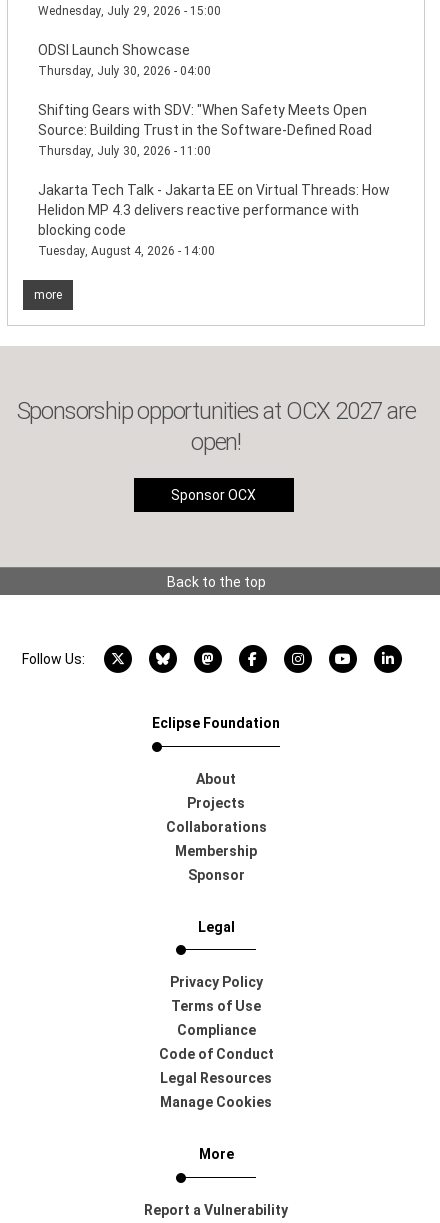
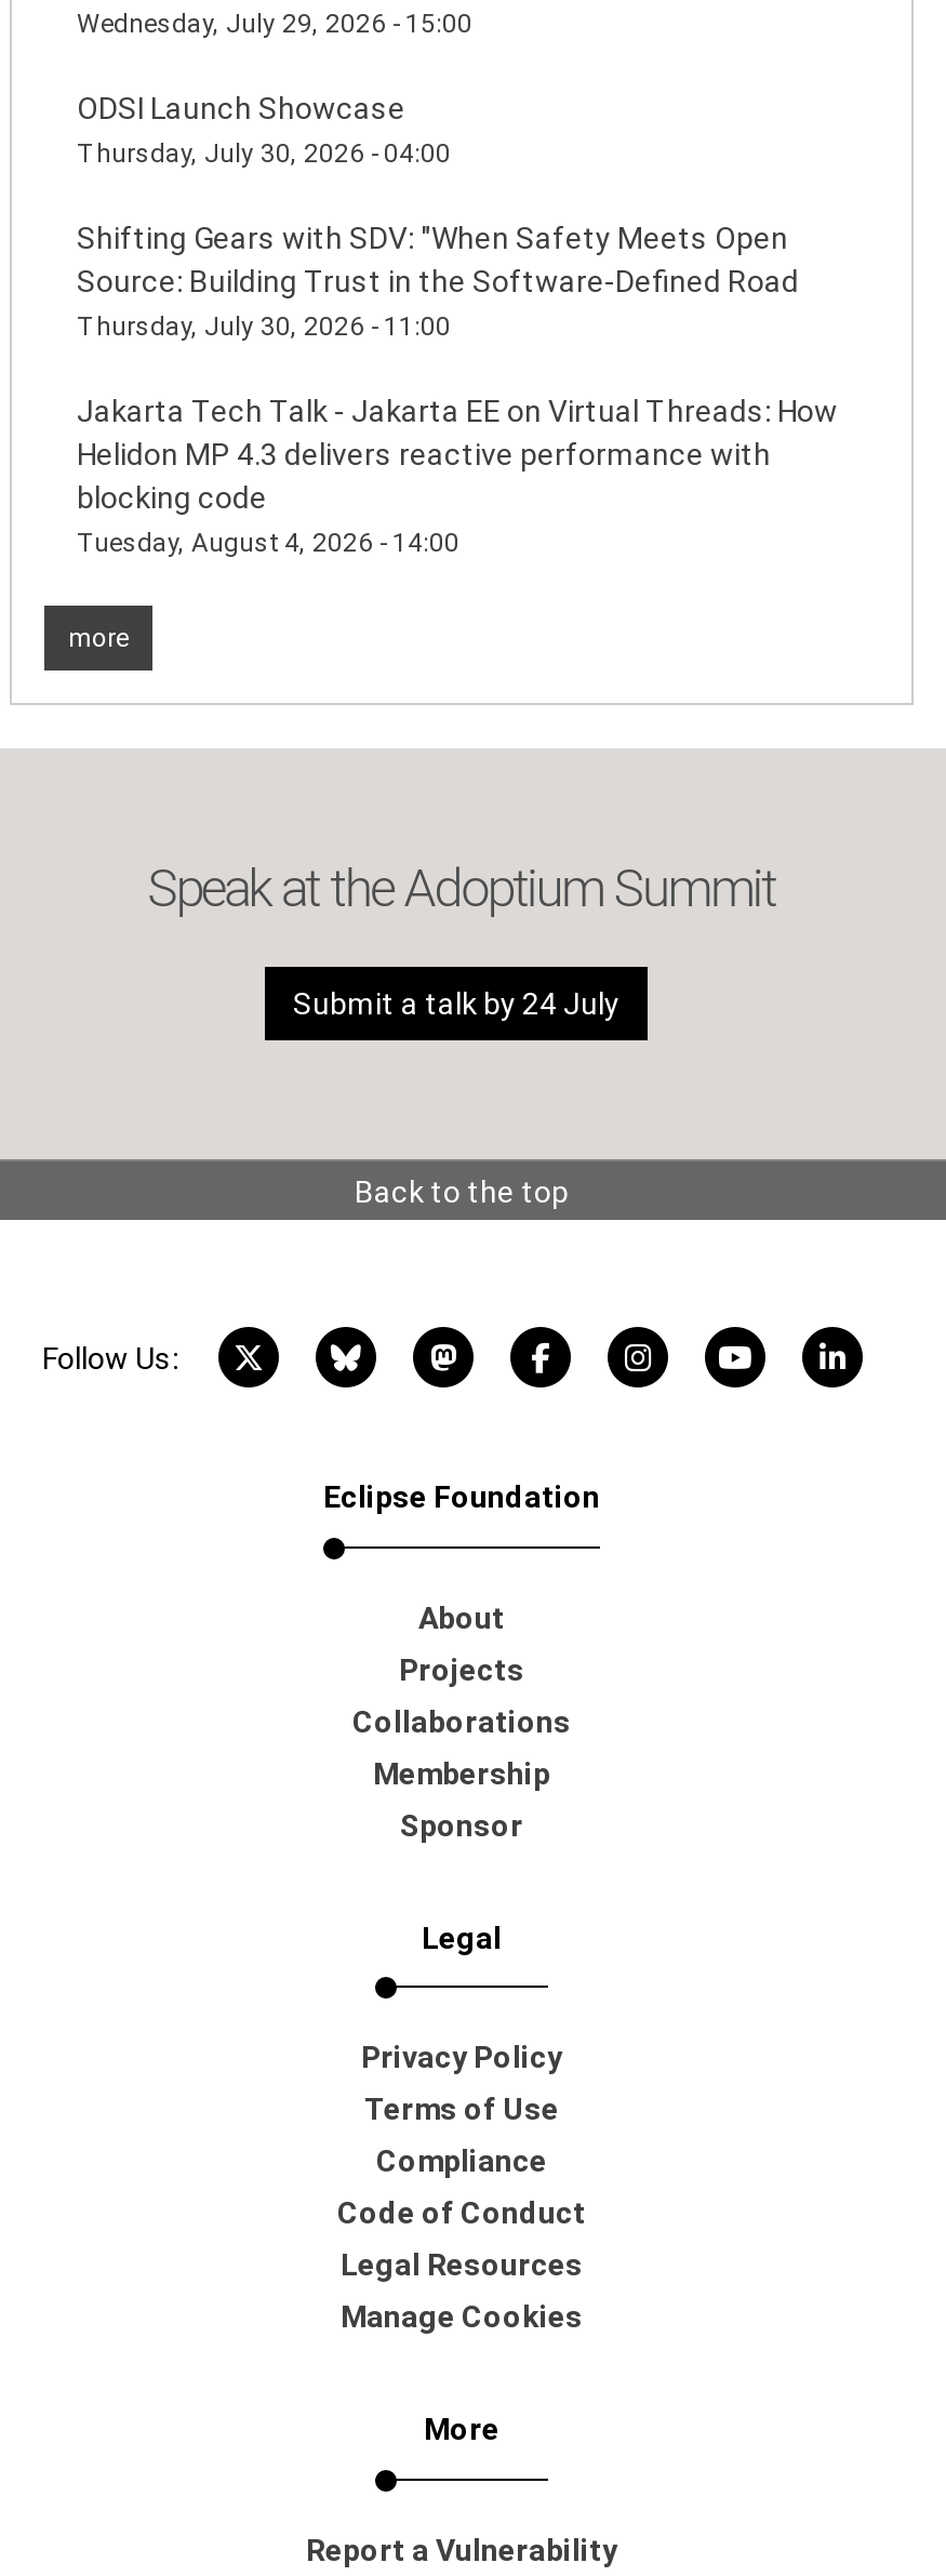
- Sponsorship opportunities at OCX 2027 are
- open!
+ Speak at the Adoptium Summit

- Sponsor OCX
+ Submit a talk by 24 July
